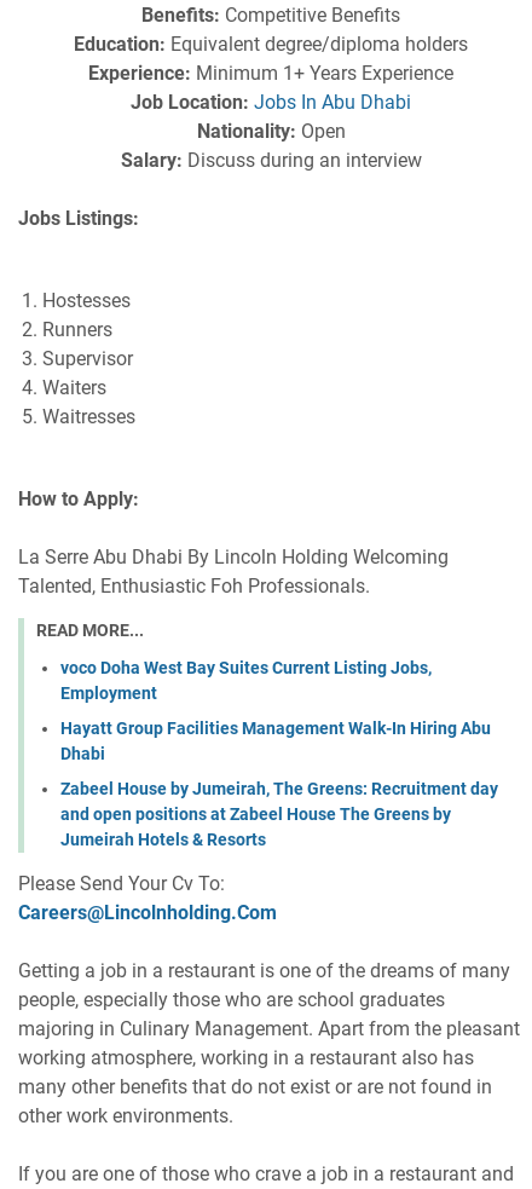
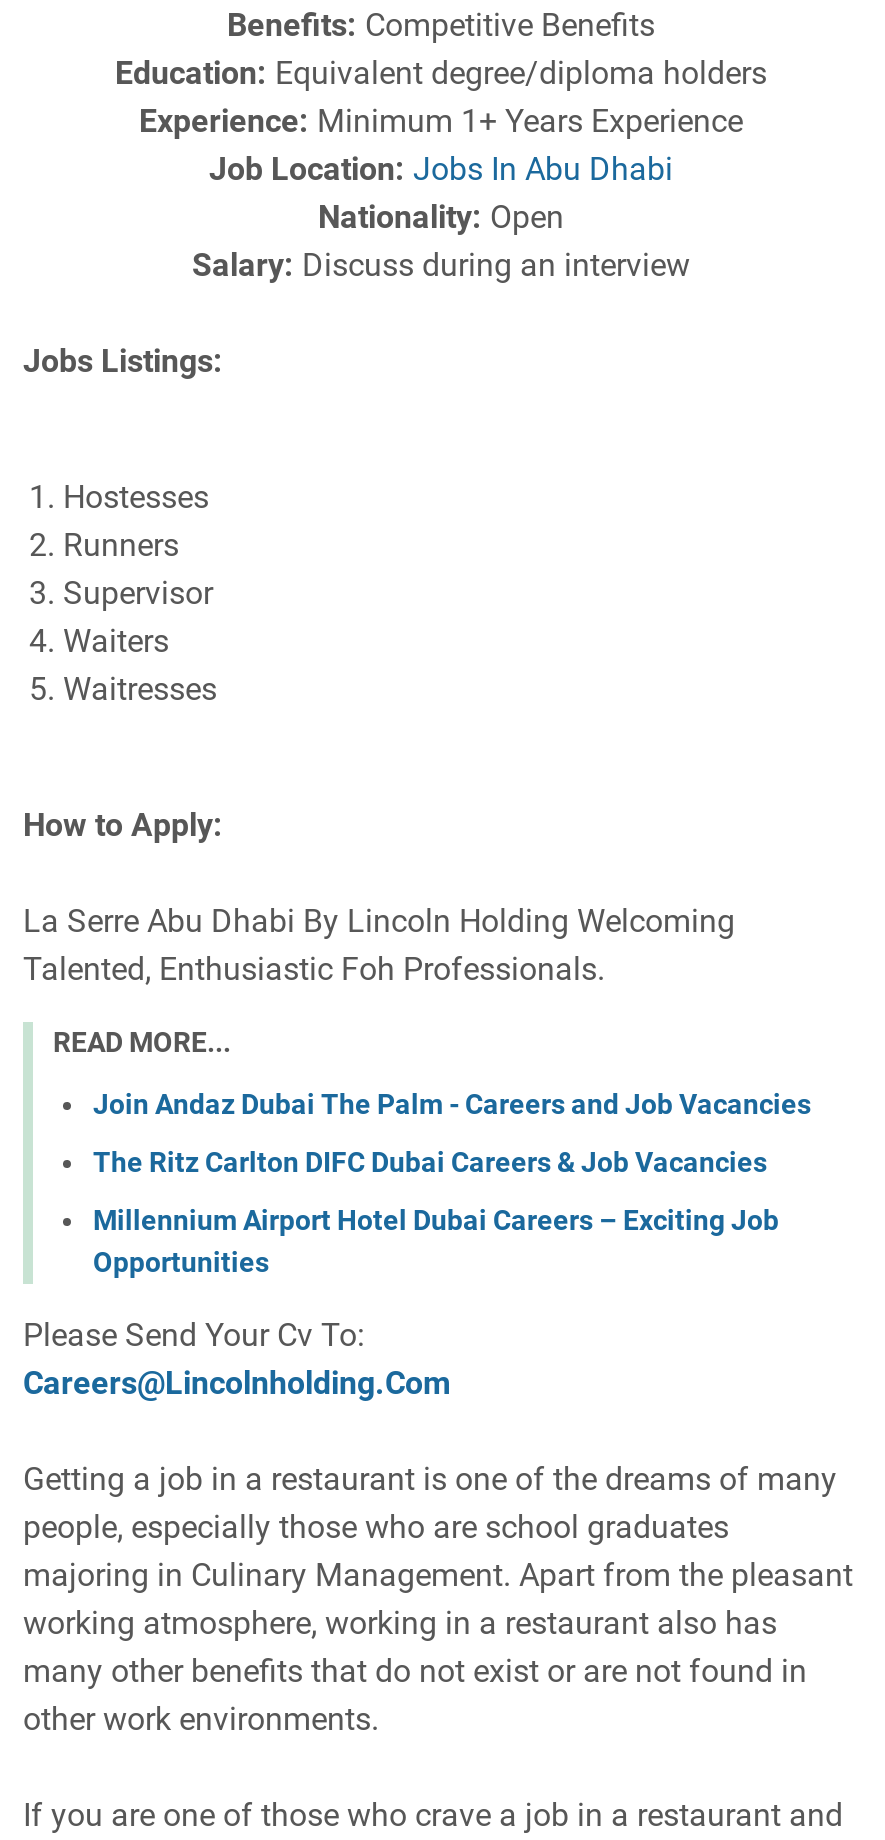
- voco Doha West Bay Suites Current Listing Jobs,
- Employment
+ Join Andaz Dubai The Palm - Careers and Job Vacancies

- Hayatt Group Facilities Management Walk-In Hiring Abu
- Dhabi
+ The Ritz Carlton DIFC Dubai Careers & Job Vacancies

- Zabeel House by Jumeirah, The Greens: Recruitment day
- and open positions at Zabeel House The Greens by
- Jumeirah Hotels & Resorts
+ Millennium Airport Hotel Dubai Careers – Exciting Job
+ Opportunities
